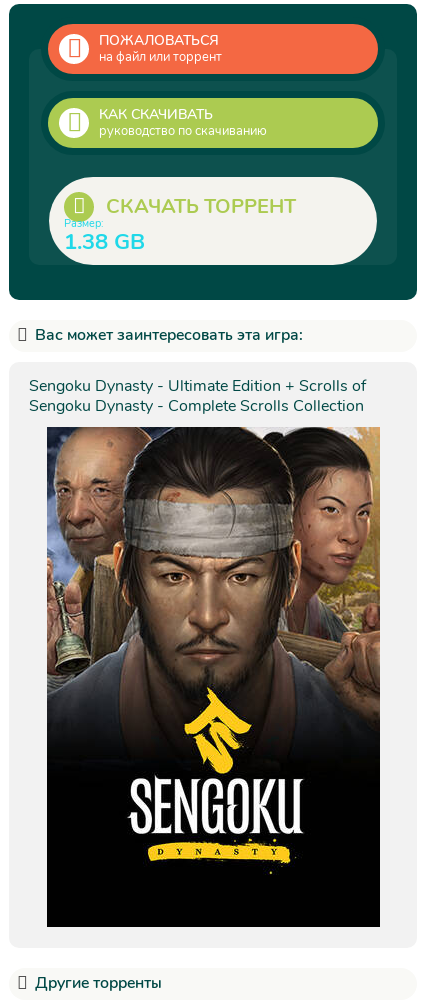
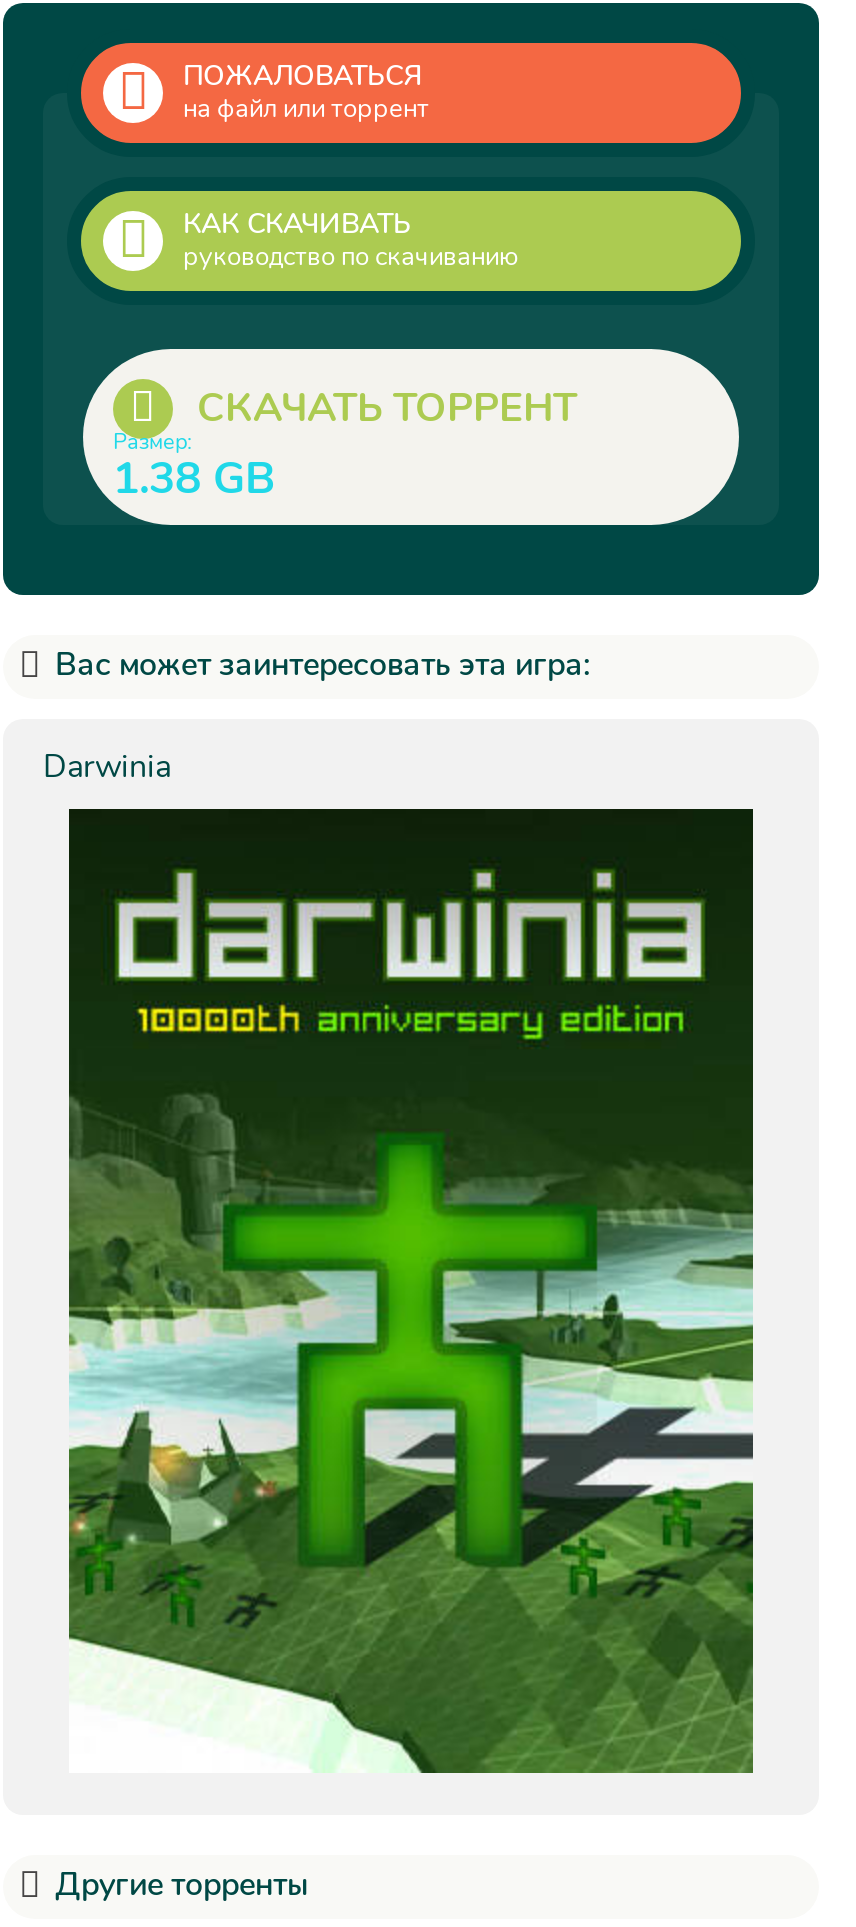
- Sengoku Dynasty - Ultimate Edition + Scrolls of
- Sengoku Dynasty - Complete Scrolls Collection
+ Darwinia

- [image]
+ [image]
